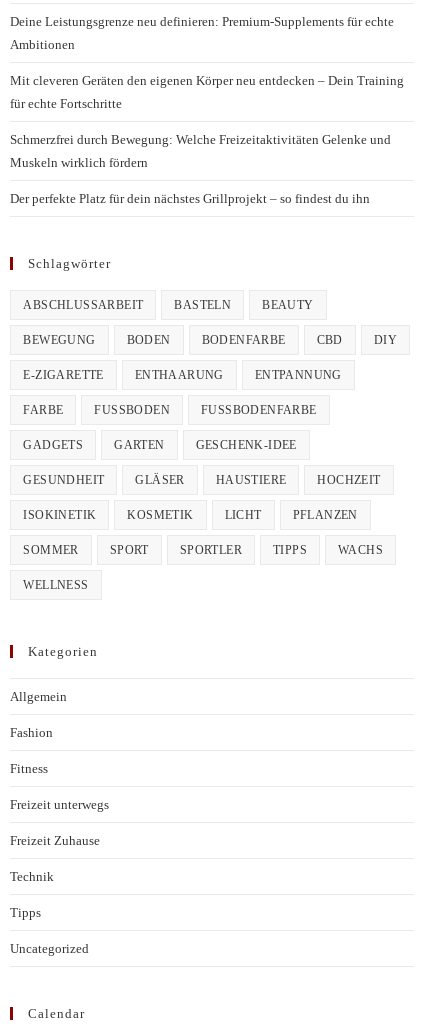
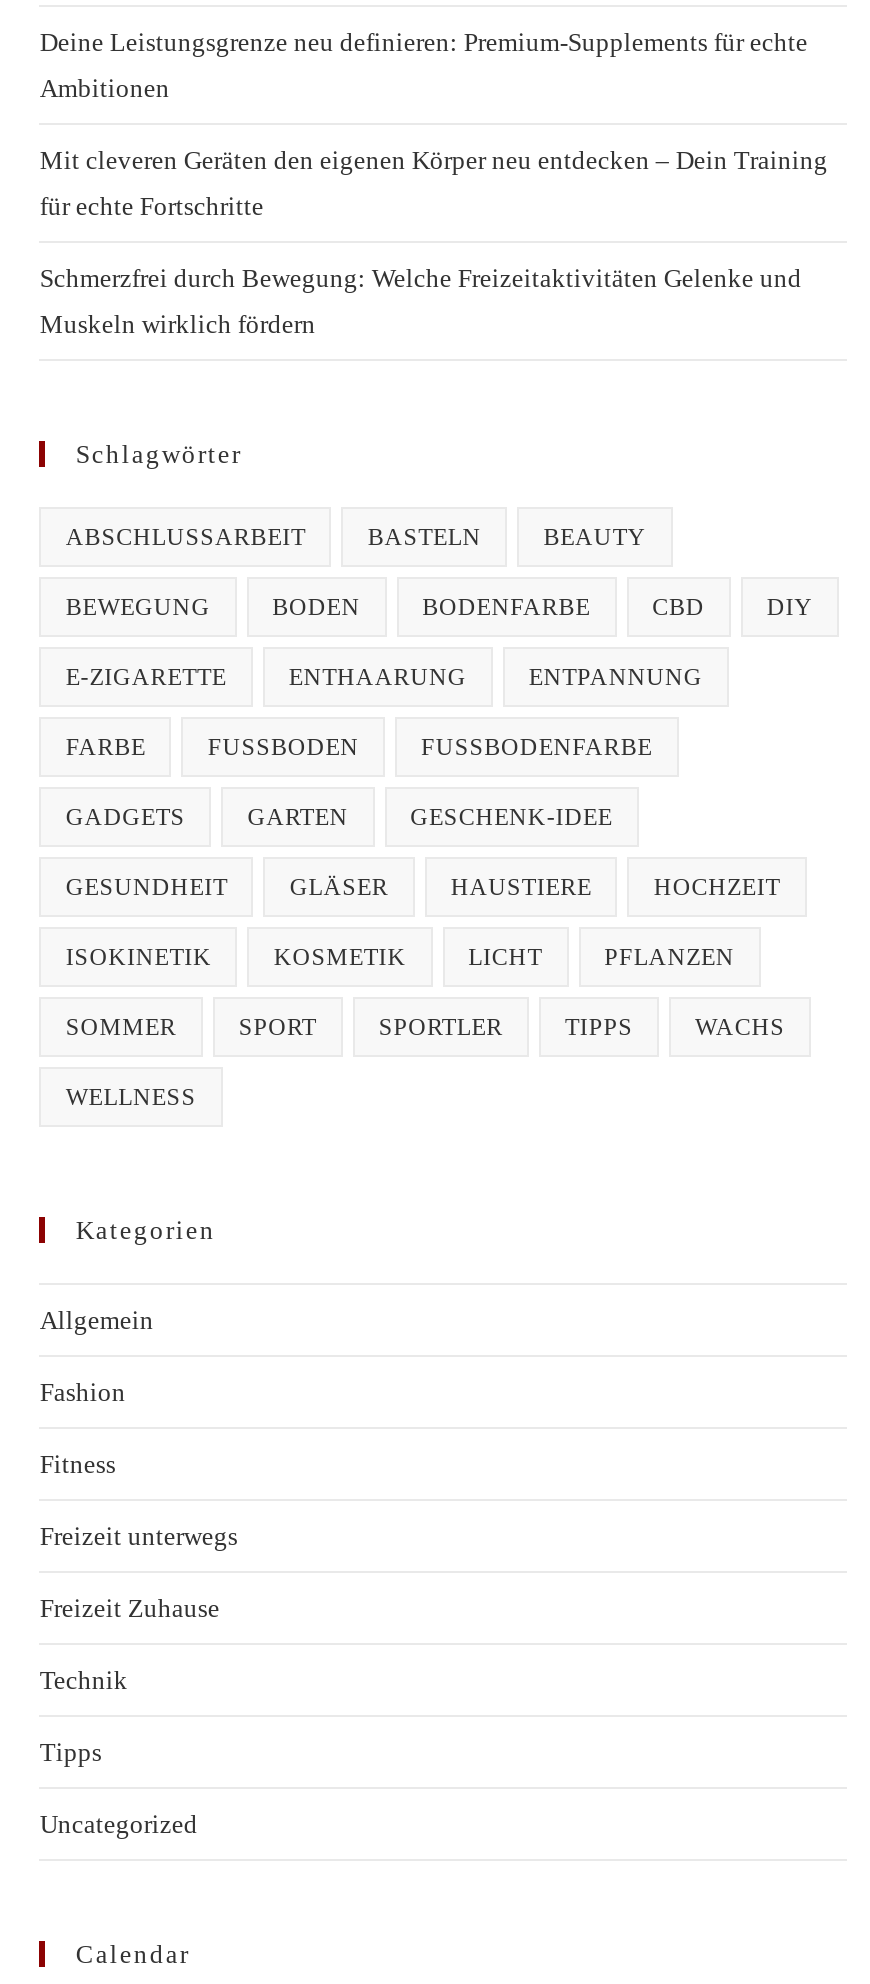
- Der perfekte Platz für dein nächstes Grillprojekt – so findest du ihn
